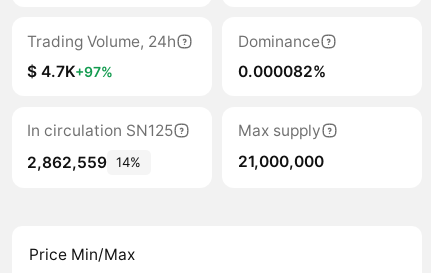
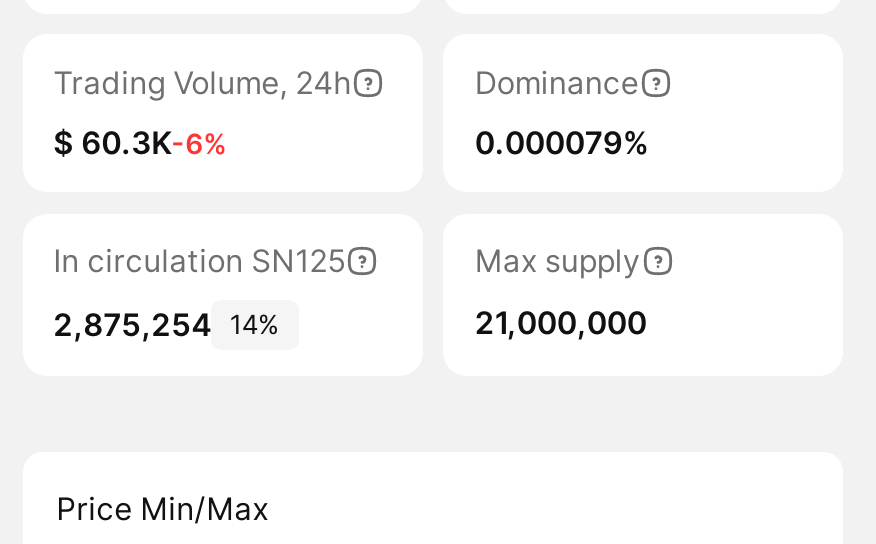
- $ 4.7K+97%
+ $ 60.3K-6%

- 0.000082%
+ 0.000079%

- 2,862,559 14%
+ 2,875,254 14%
